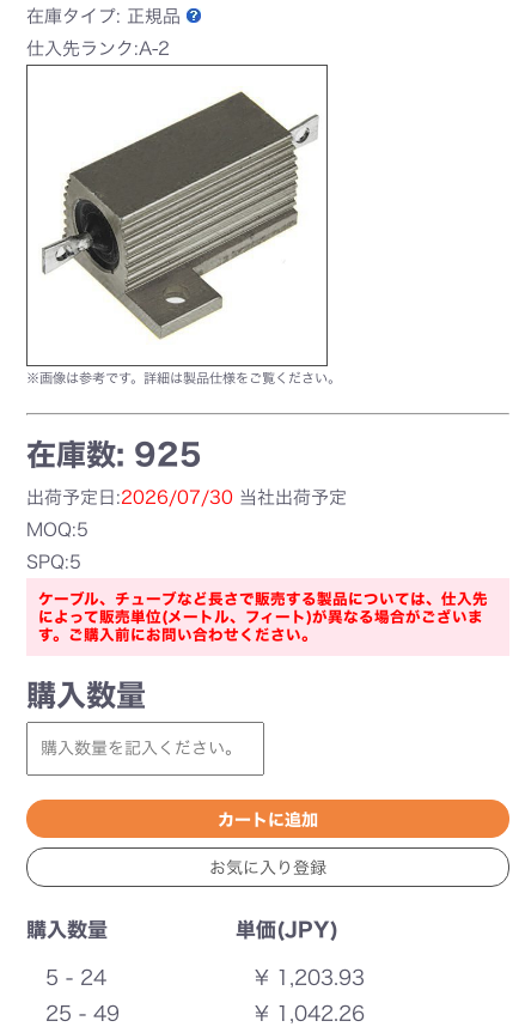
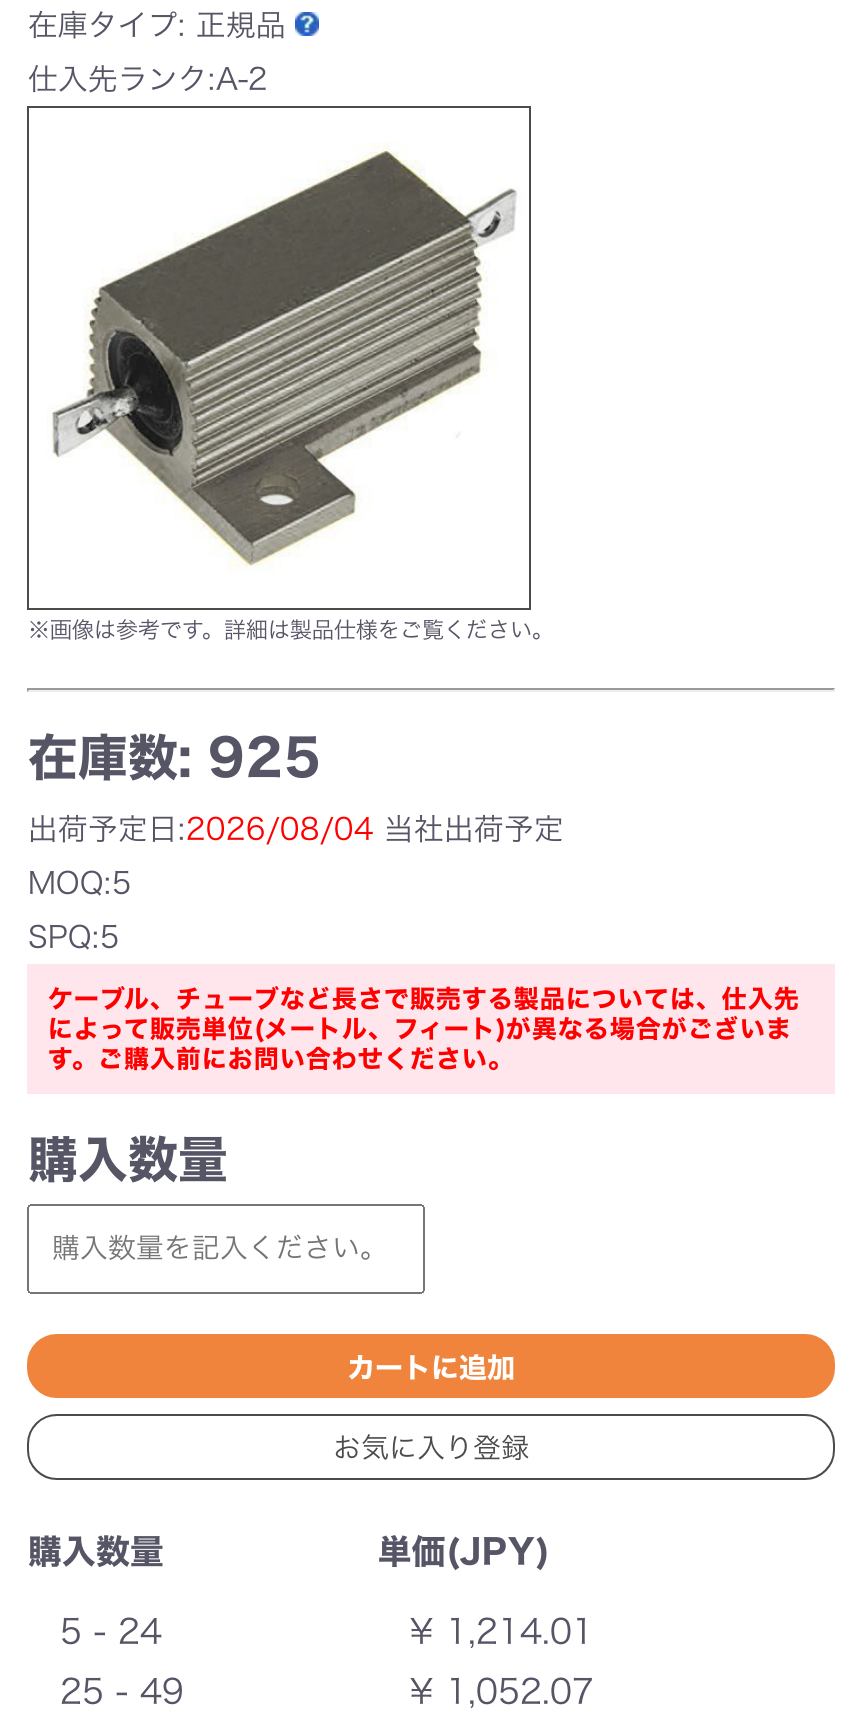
- 出荷予定日: 2026/07/30当社出荷予定
+ 出荷予定日: 2026/08/04当社出荷予定

- ¥ 1,203.93
+ ¥ 1,214.01

- ¥ 1,042.26
+ ¥ 1,052.07
